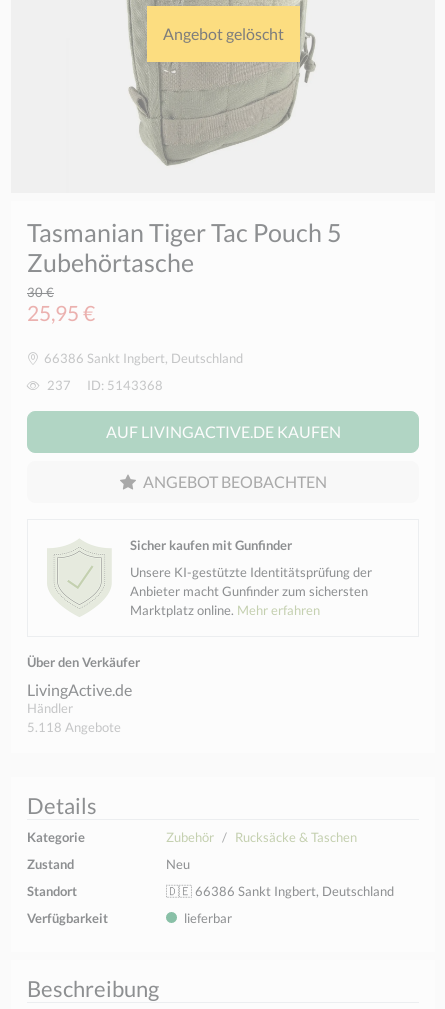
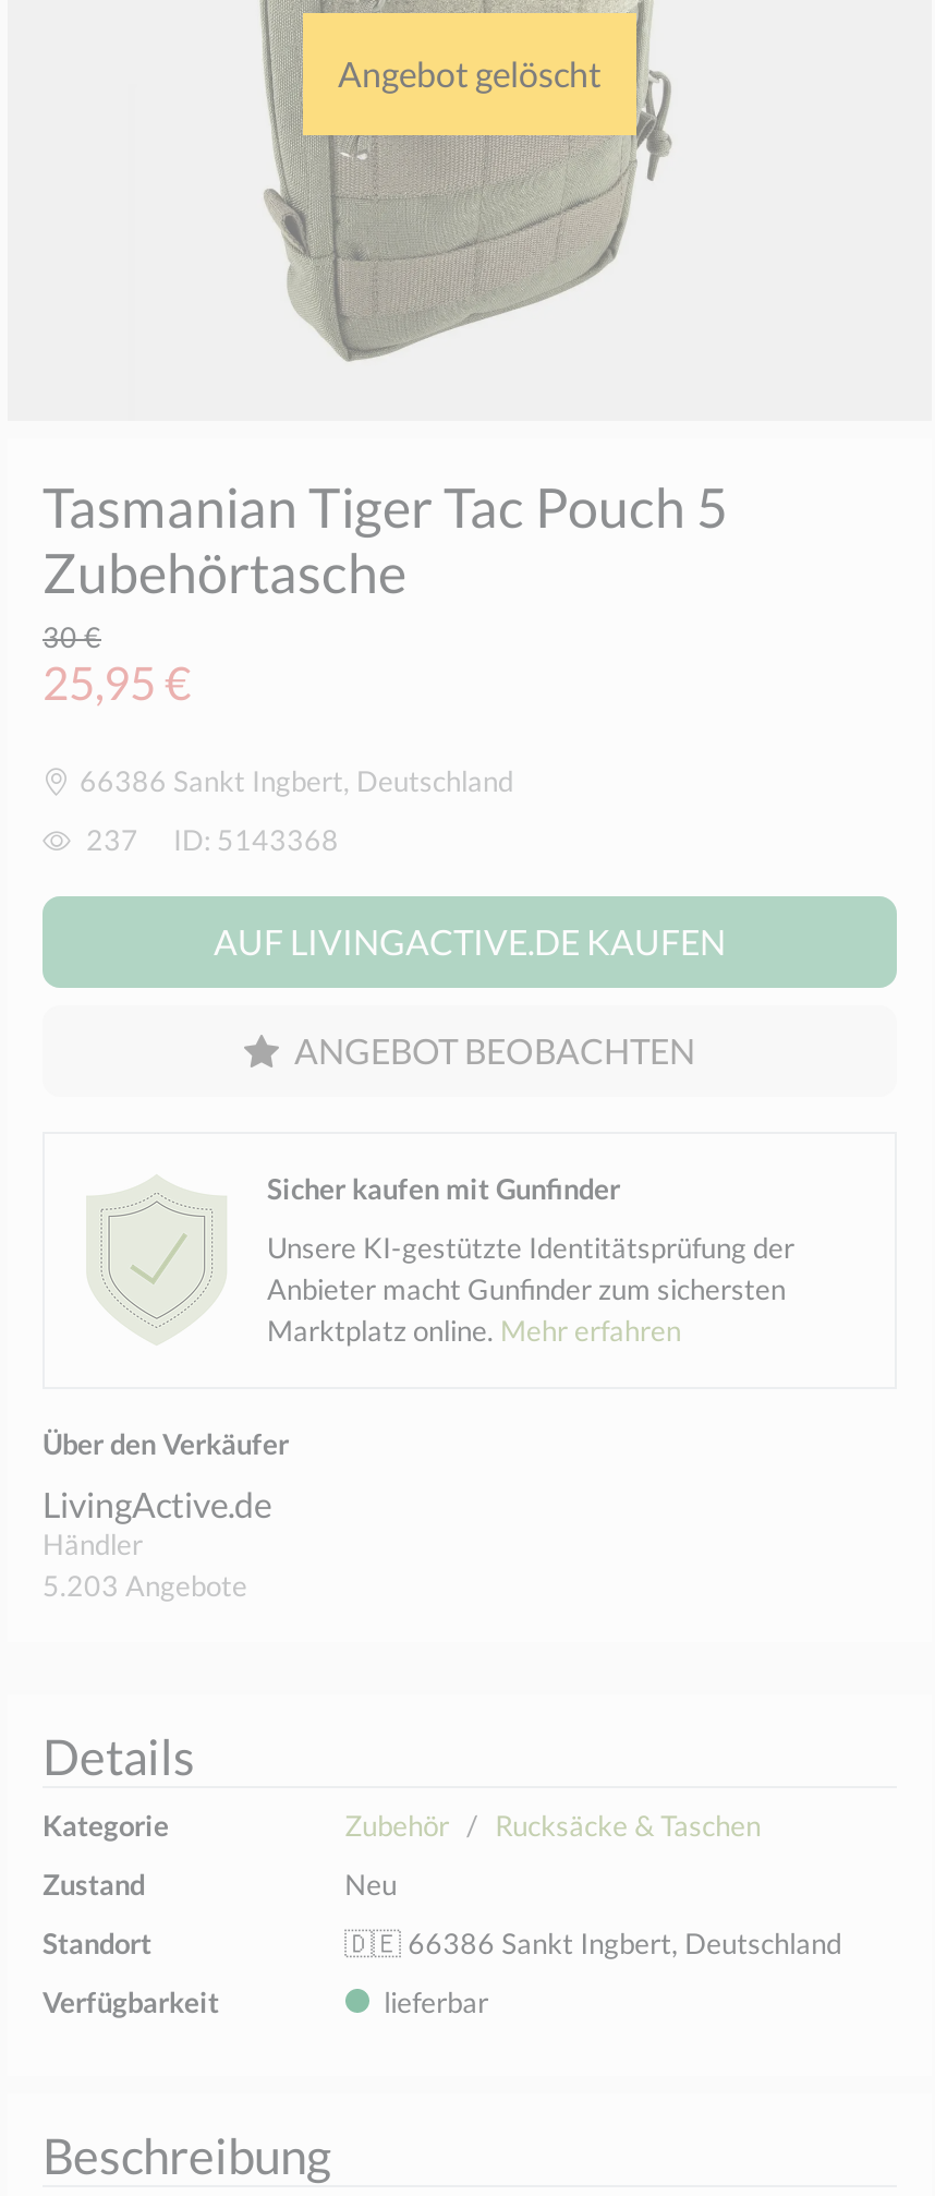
- 5.118 Angebote
+ 5.203 Angebote
